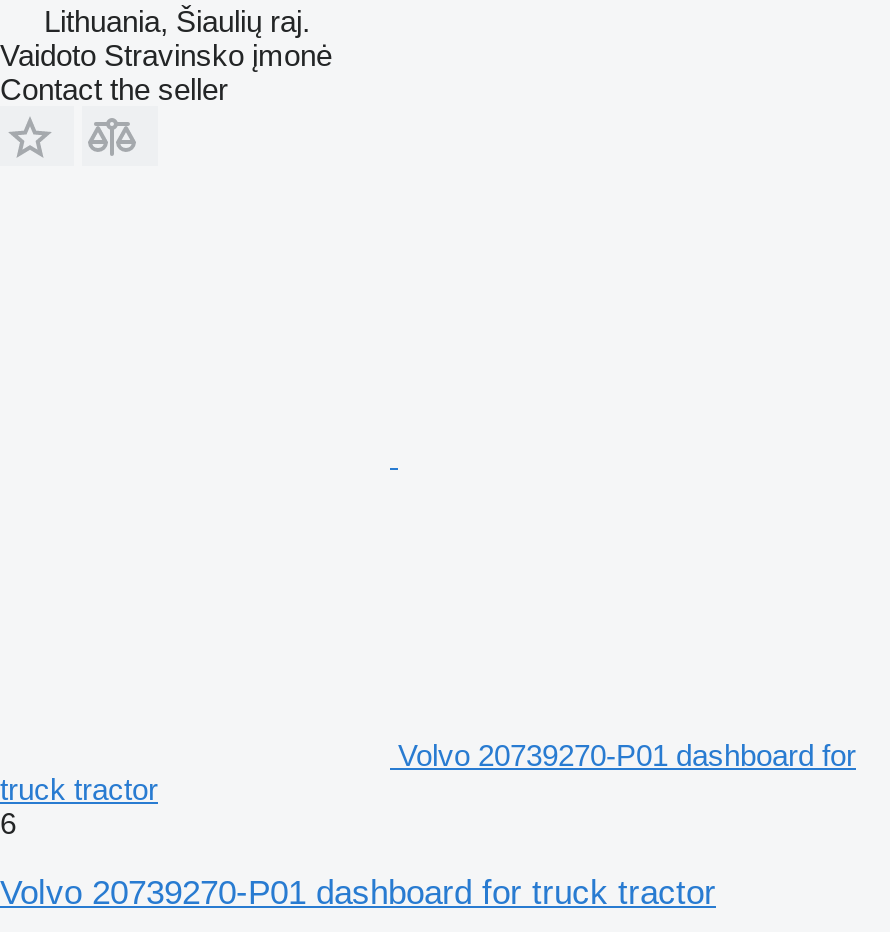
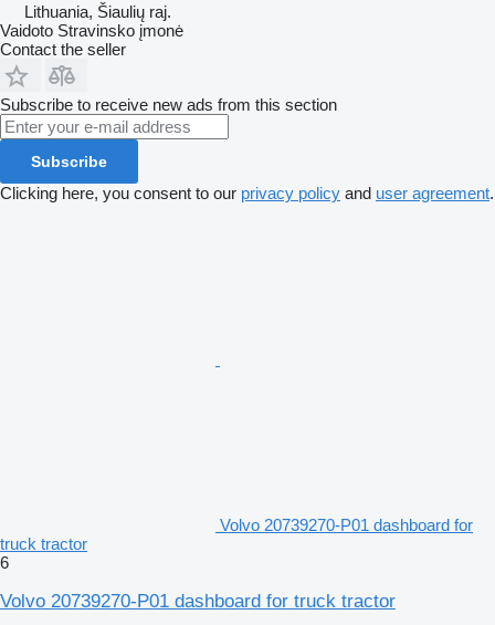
+ Subscribe to receive new ads from this section
+ Subscribe
+ Clicking here, you consent to our privacy policy and user agreement.
